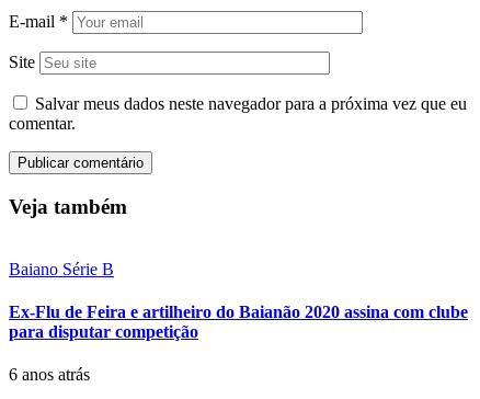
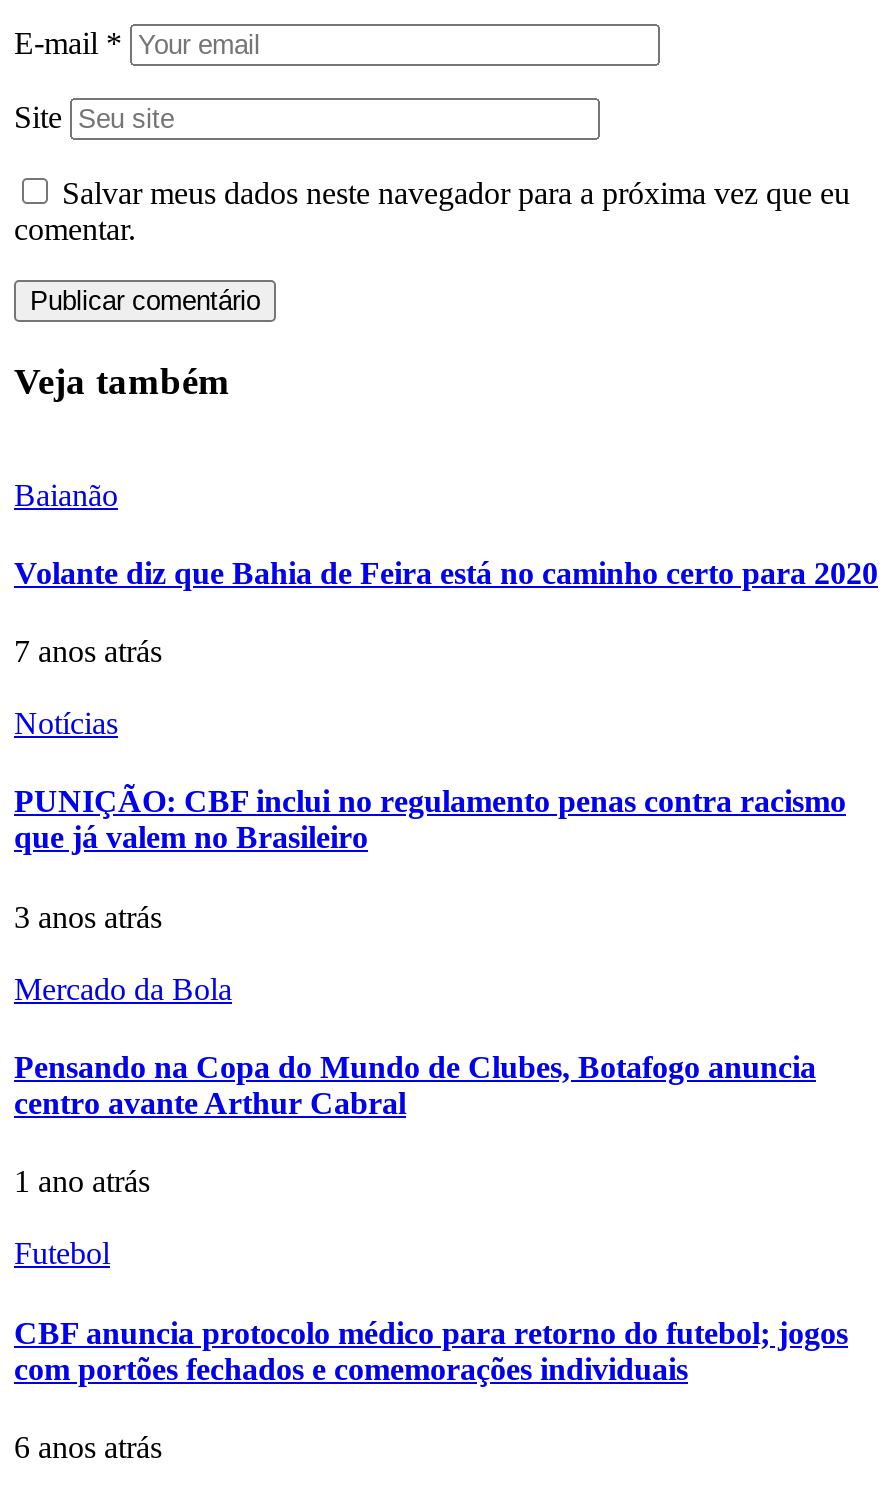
- Baiano Série B
- Ex-Flu de Feira e artilheiro do Baianão 2020 assina com clube
- para disputar competição
+ Baianão
+ Volante diz que Bahia de Feira está no caminho certo para 2020
+ 7 anos atrás
+ Notícias
+ PUNIÇÃO: CBF inclui no regulamento penas contra racismo
+ que já valem no Brasileiro
+ 3 anos atrás
+ Mercado da Bola
+ Pensando na Copa do Mundo de Clubes, Botafogo anuncia
+ centro avante Arthur Cabral
+ 1 ano atrás
+ Futebol
+ CBF anuncia protocolo médico para retorno do futebol; jogos
+ com portões fechados e comemorações individuais
